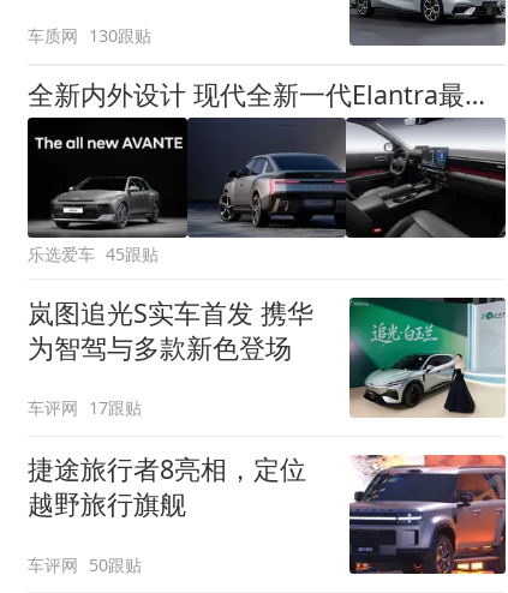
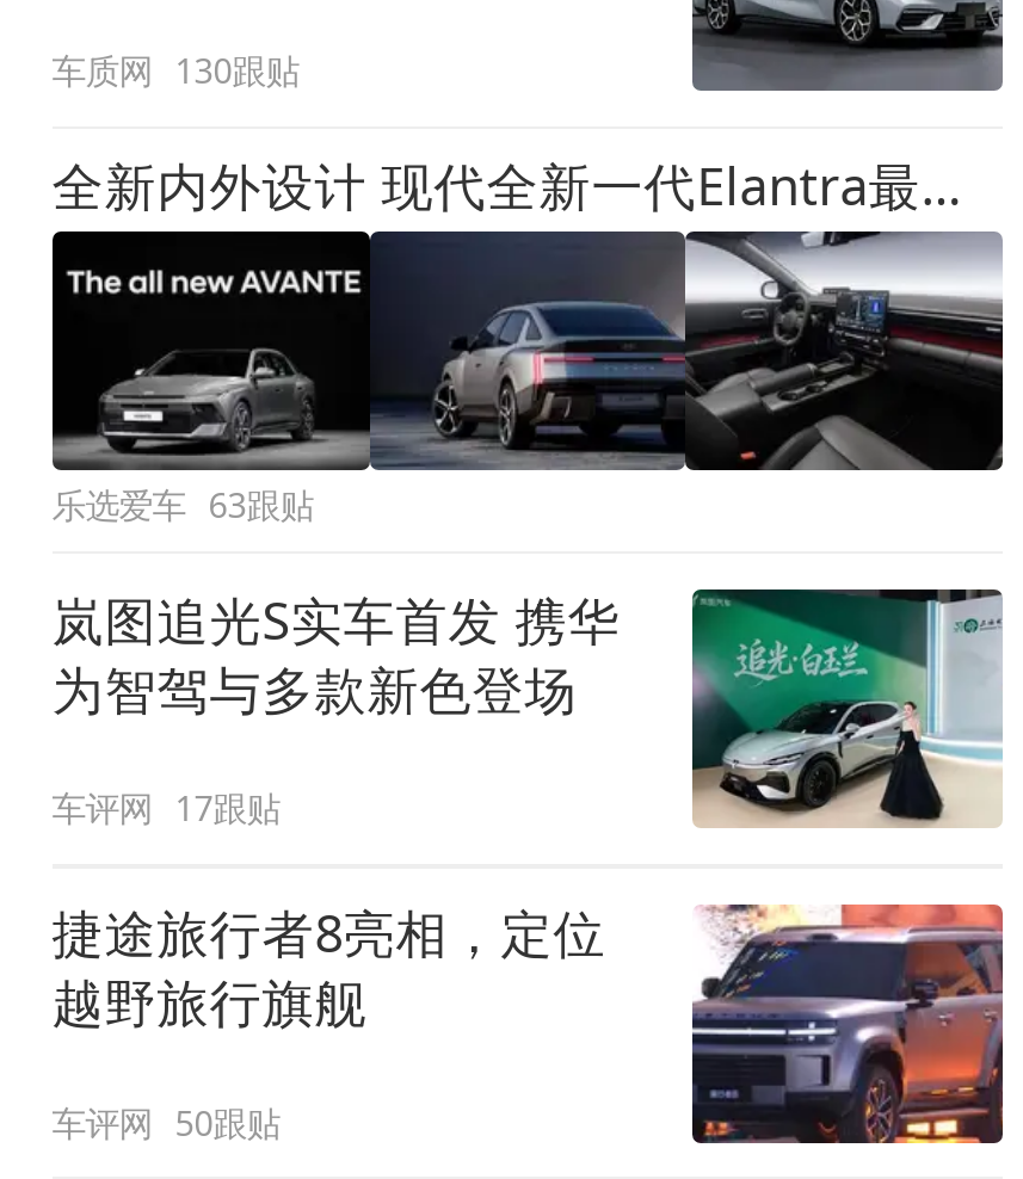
- 乐选爱车 45跟贴
+ 乐选爱车 63跟贴
